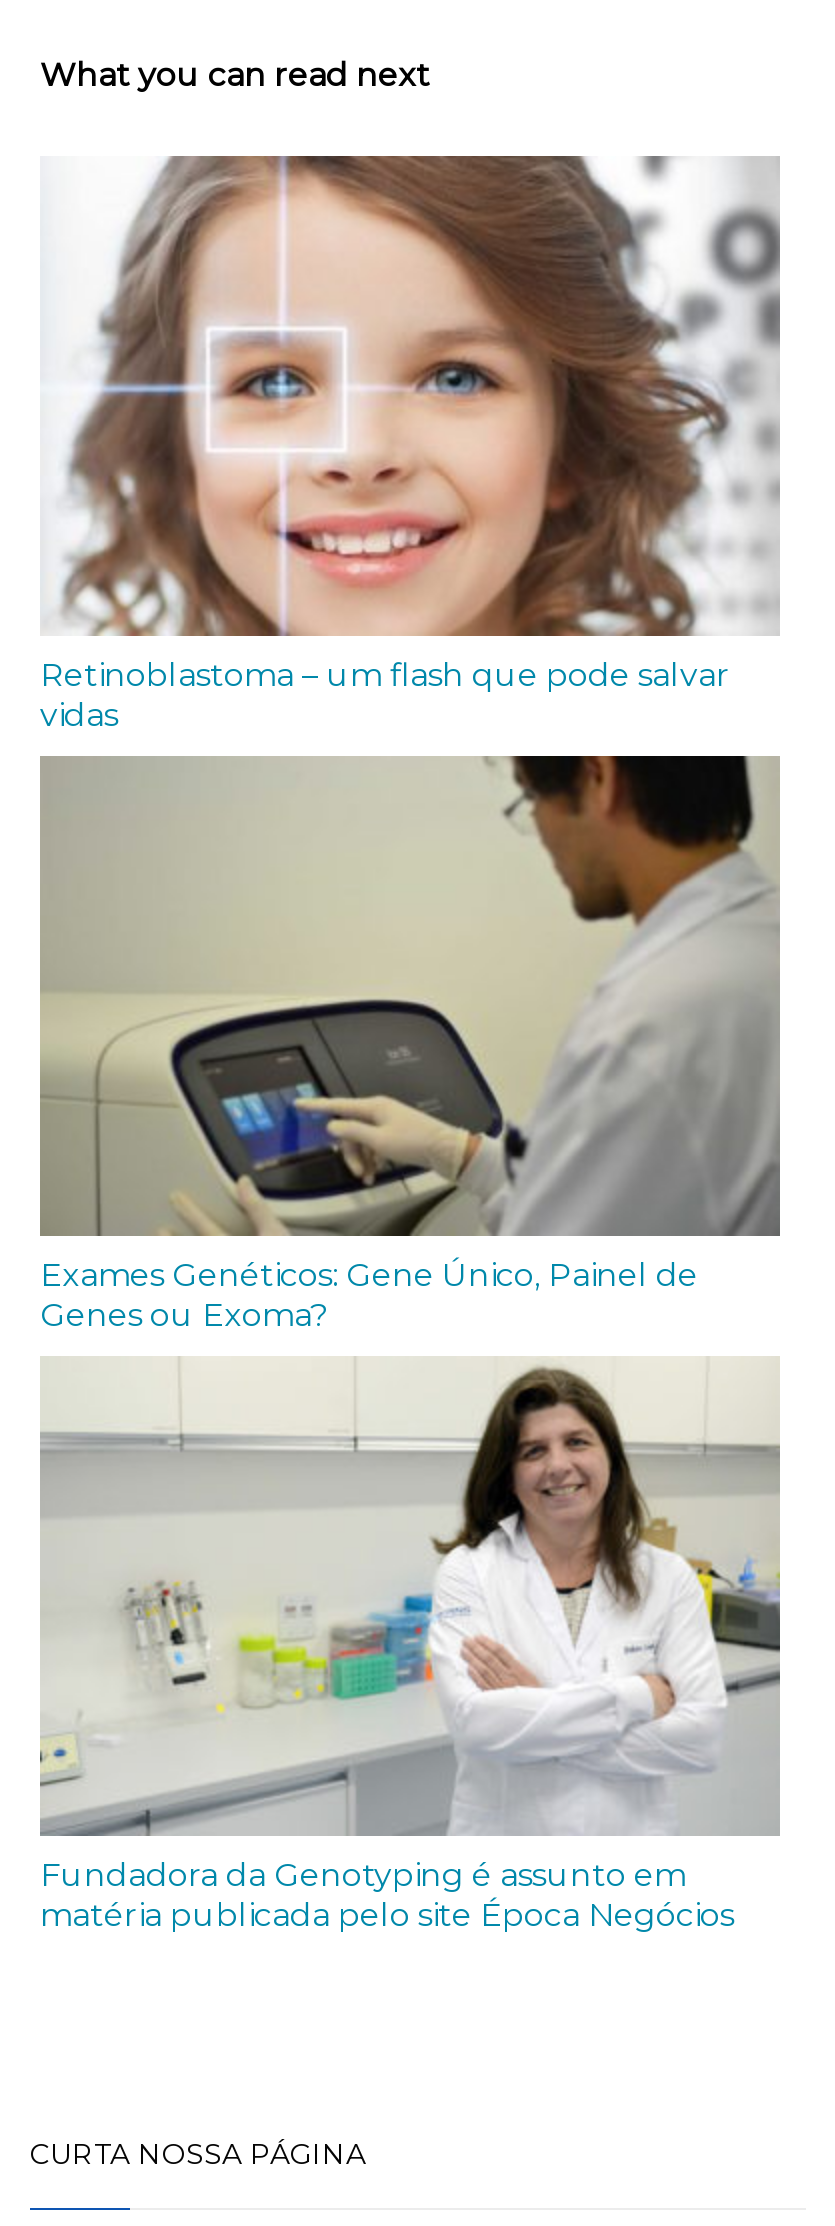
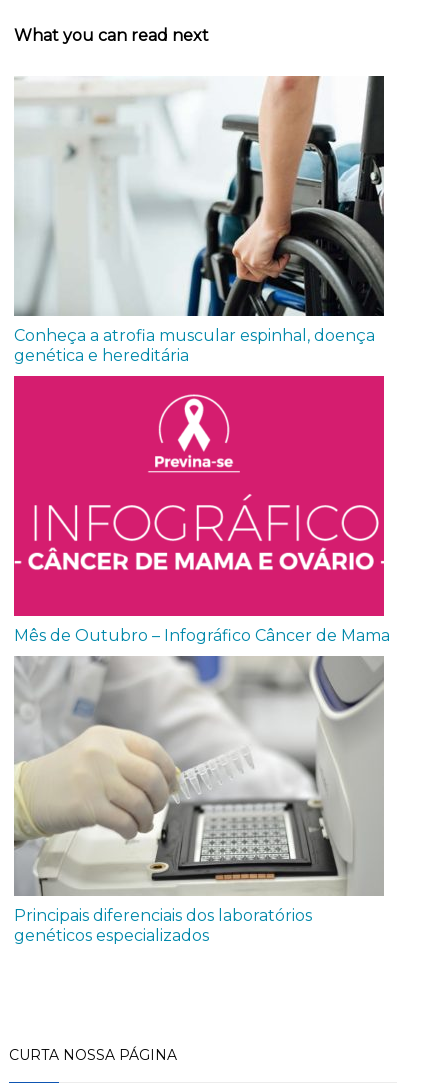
- [image]
- Retinoblastoma – um flash que pode salvar
- vidas
+ [image]
+ Conheça a atrofia muscular espinhal, doença
+ genética e hereditária

- [image]
- Exames Genéticos: Gene Único, Painel de
- Genes ou Exoma?
+ [image]
+ Mês de Outubro – Infográfico Câncer de Mama

- [image]
- Fundadora da Genotyping é assunto em
- matéria publicada pelo site Época Negócios
+ [image]
+ Principais diferenciais dos laboratórios
+ genéticos especializados
